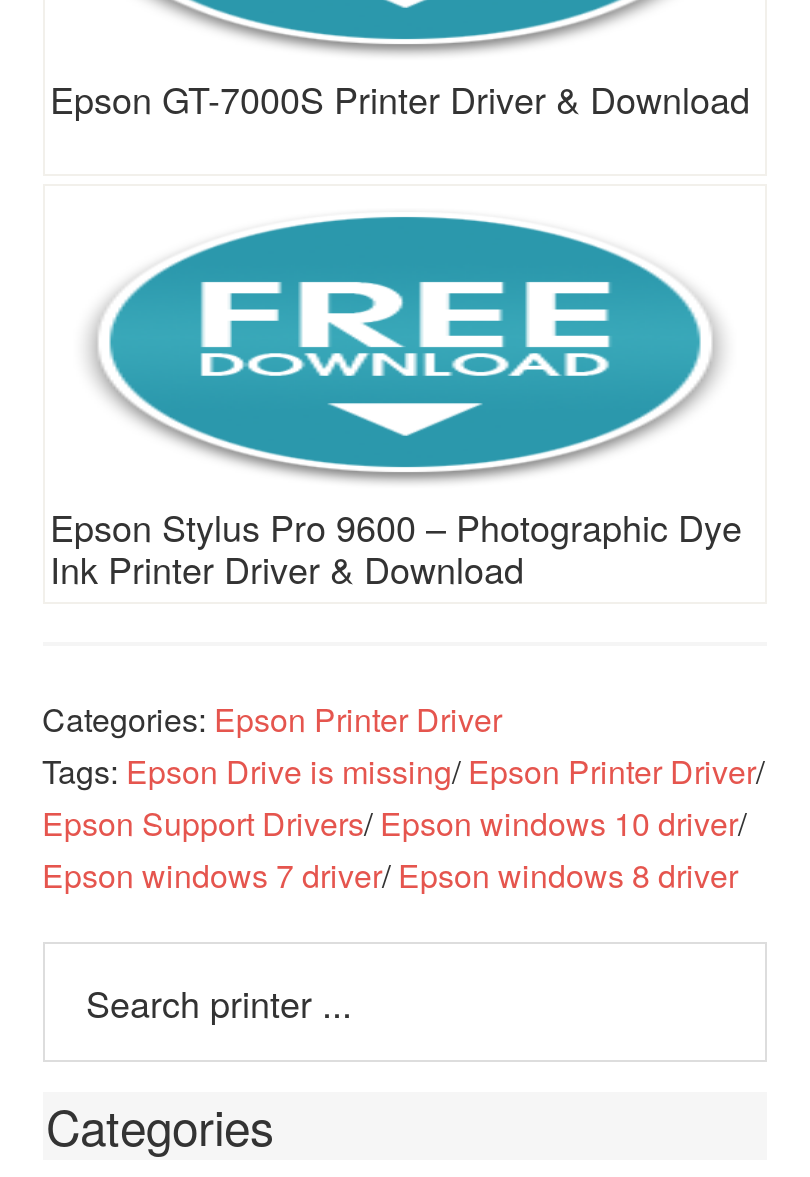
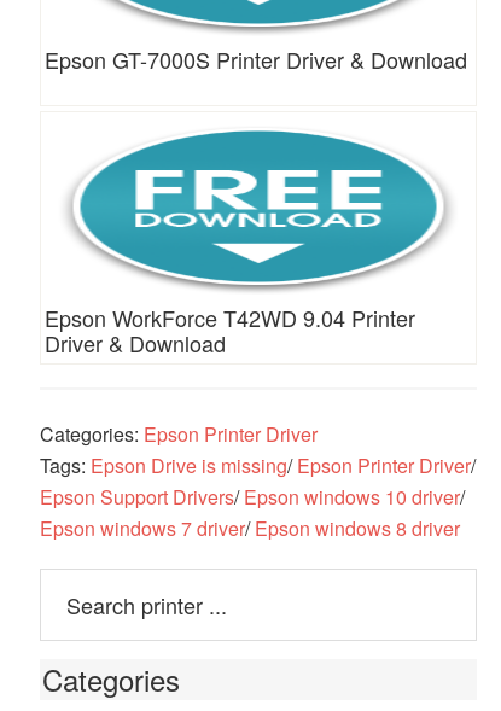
- Epson Stylus Pro 9600 – Photographic Dye
- Ink Printer Driver & Download
+ Epson WorkForce T42WD 9.04 Printer
+ Driver & Download
